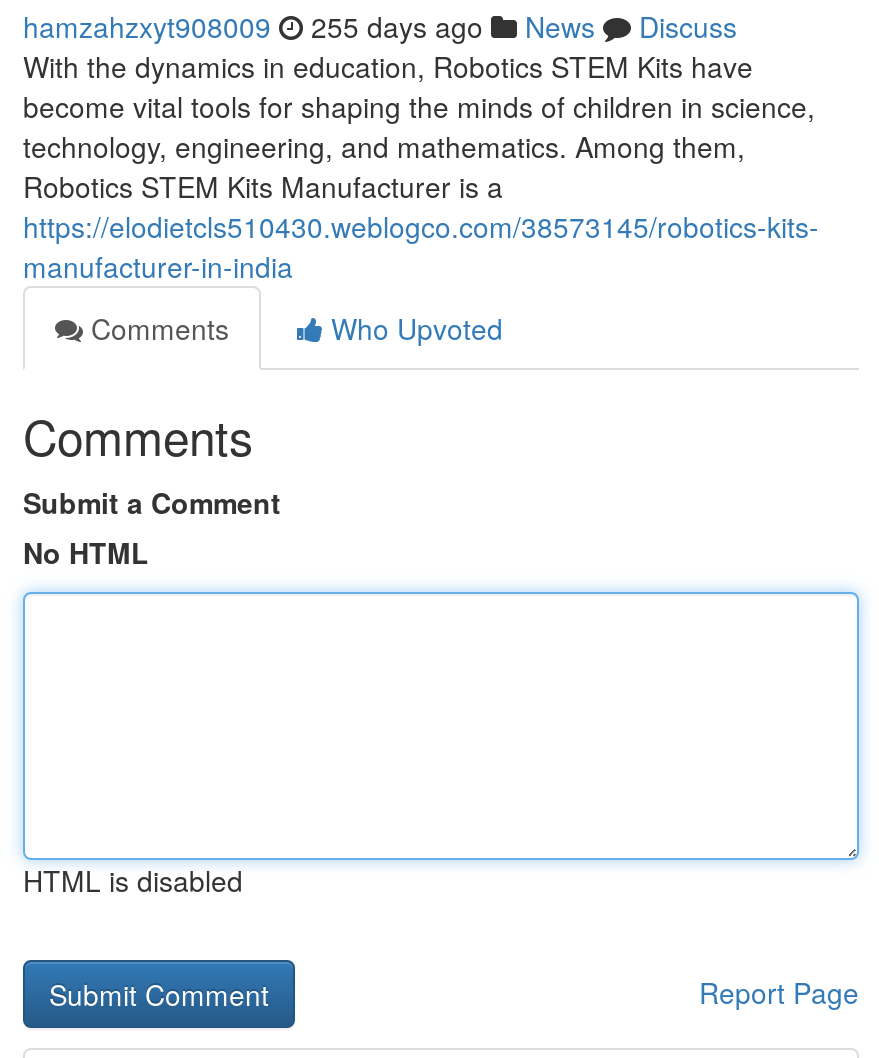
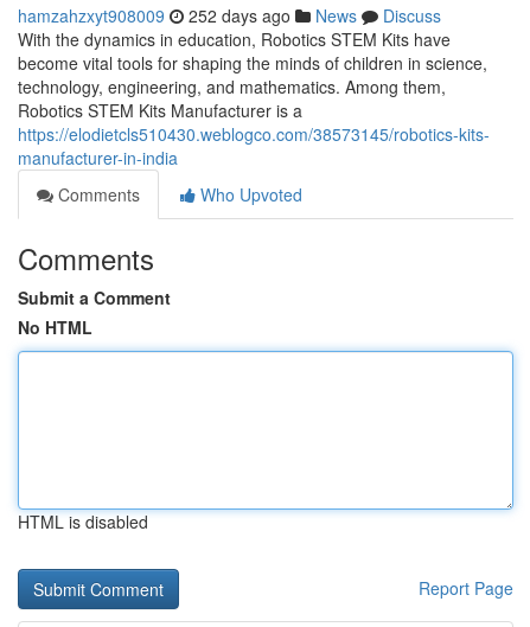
- hamzahzxyt908009 255 days ago News Discuss
+ hamzahzxyt908009 252 days ago News Discuss
